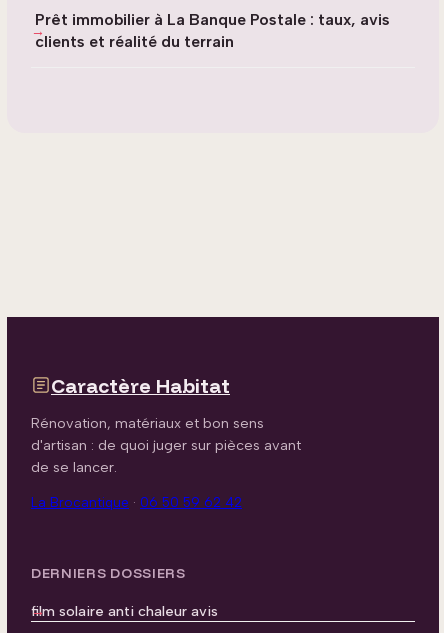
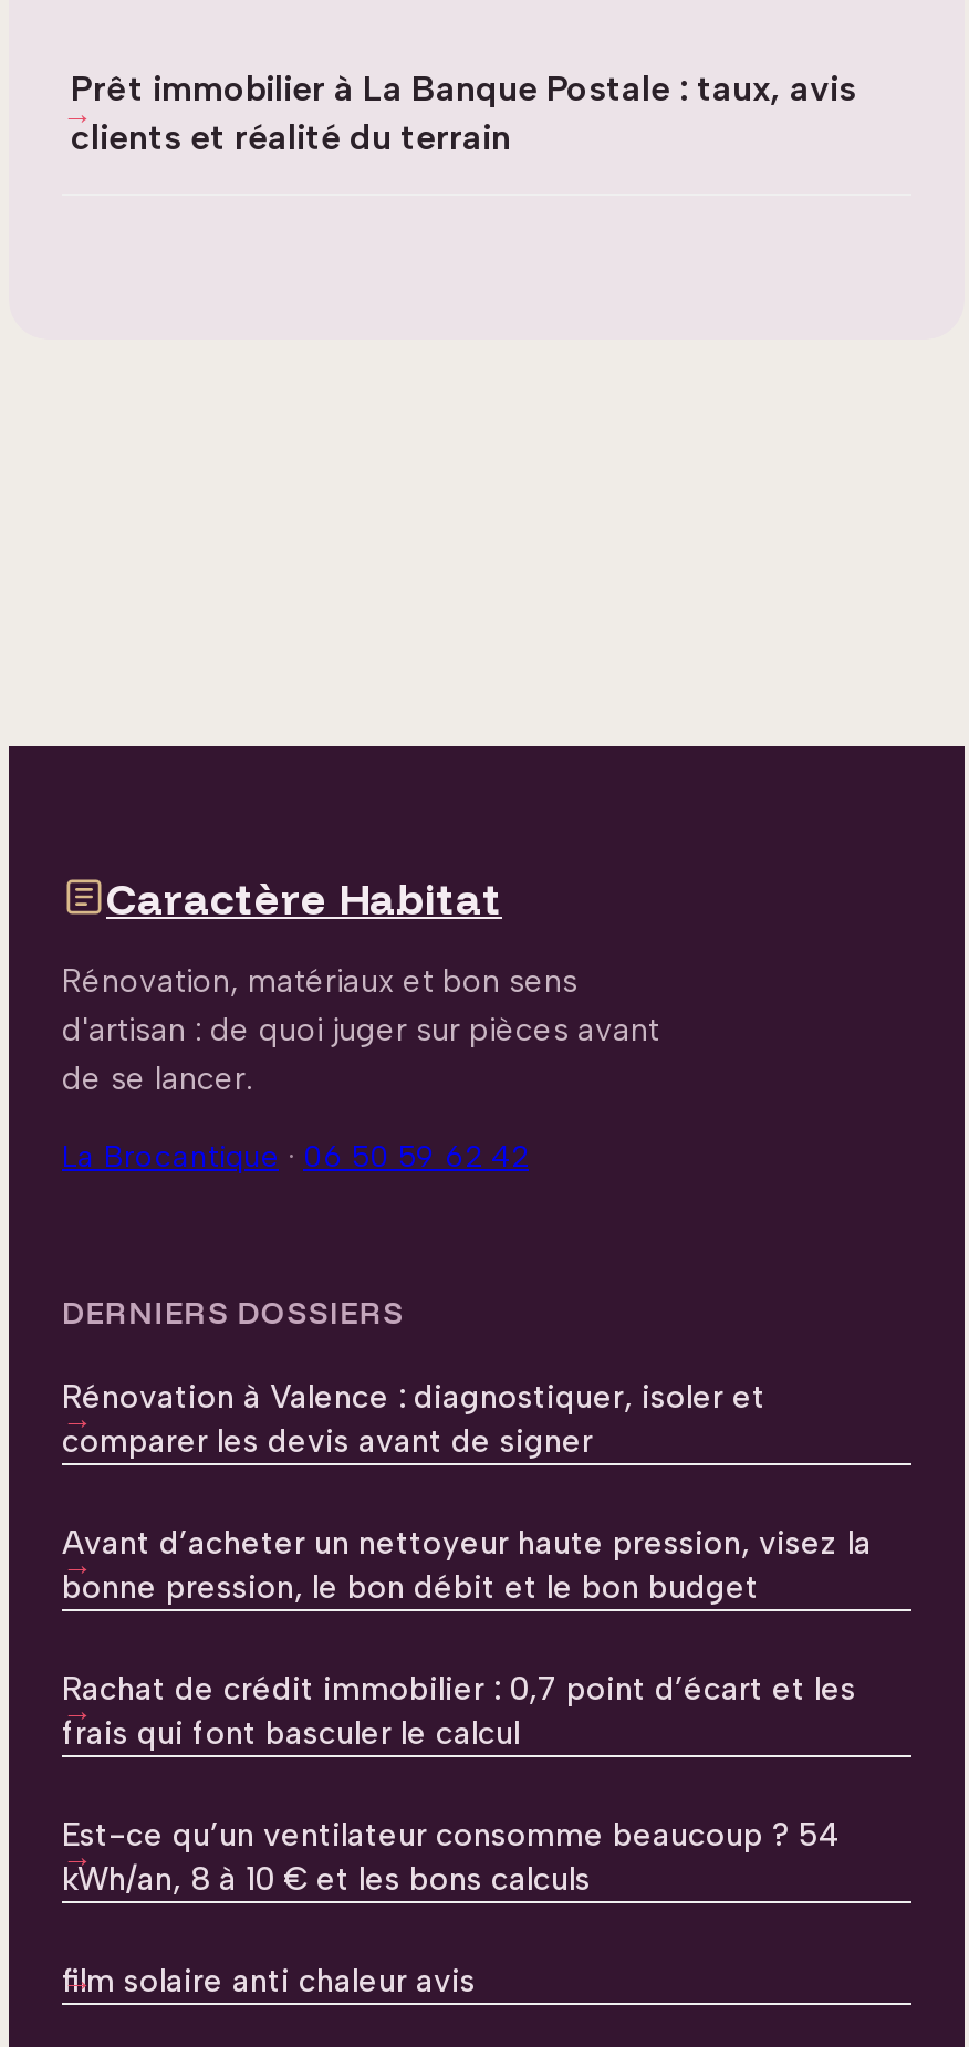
+ Rénovation à Valence : diagnostiquer, isoler et
+ comparer les devis avant de signer
+ Avant d’acheter un nettoyeur haute pression, visez la
+ bonne pression, le bon débit et le bon budget
+ Rachat de crédit immobilier : 0,7 point d’écart et les
+ frais qui font basculer le calcul
+ Est-ce qu’un ventilateur consomme beaucoup ? 54
+ kWh/an, 8 à 10 € et les bons calculs
